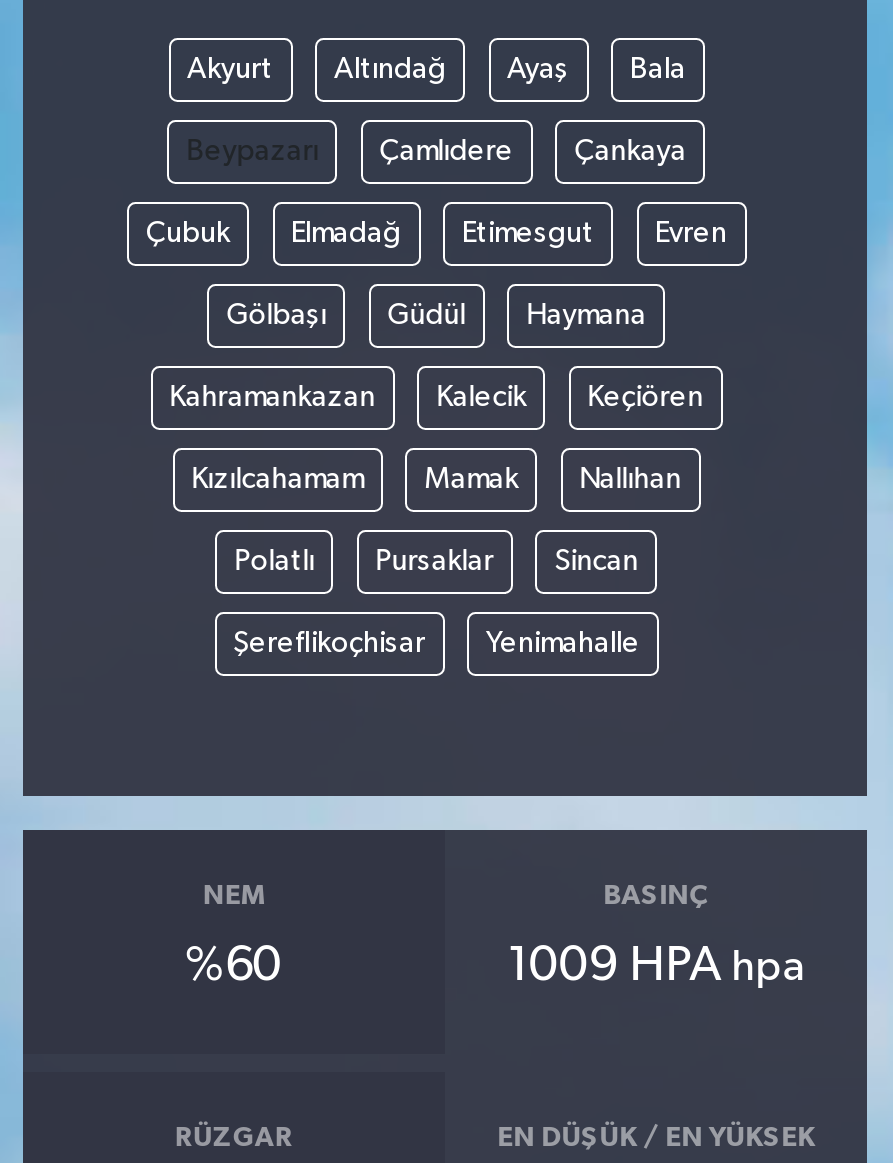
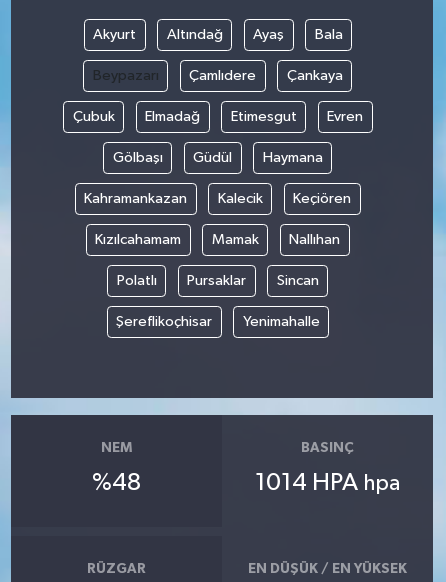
- %60
+ %48

- 1009 HPA hpa
+ 1014 HPA hpa
